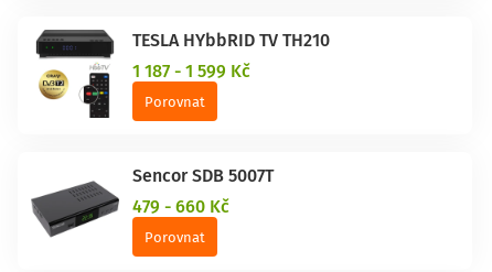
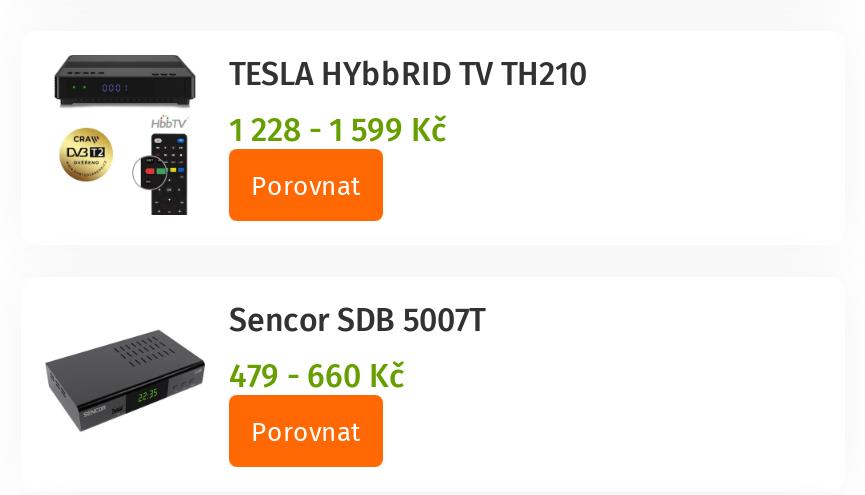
- 1 187 - 1 599 Kč
+ 1 228 - 1 599 Kč
